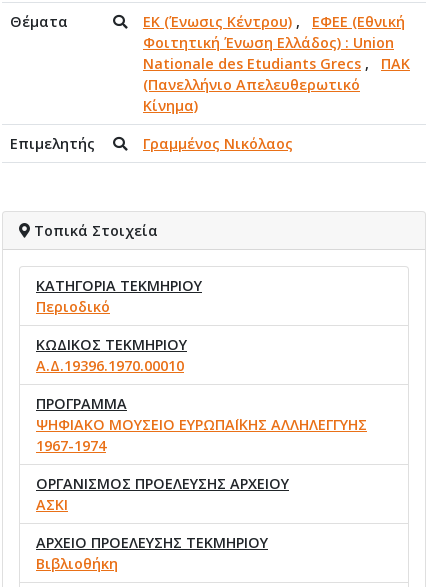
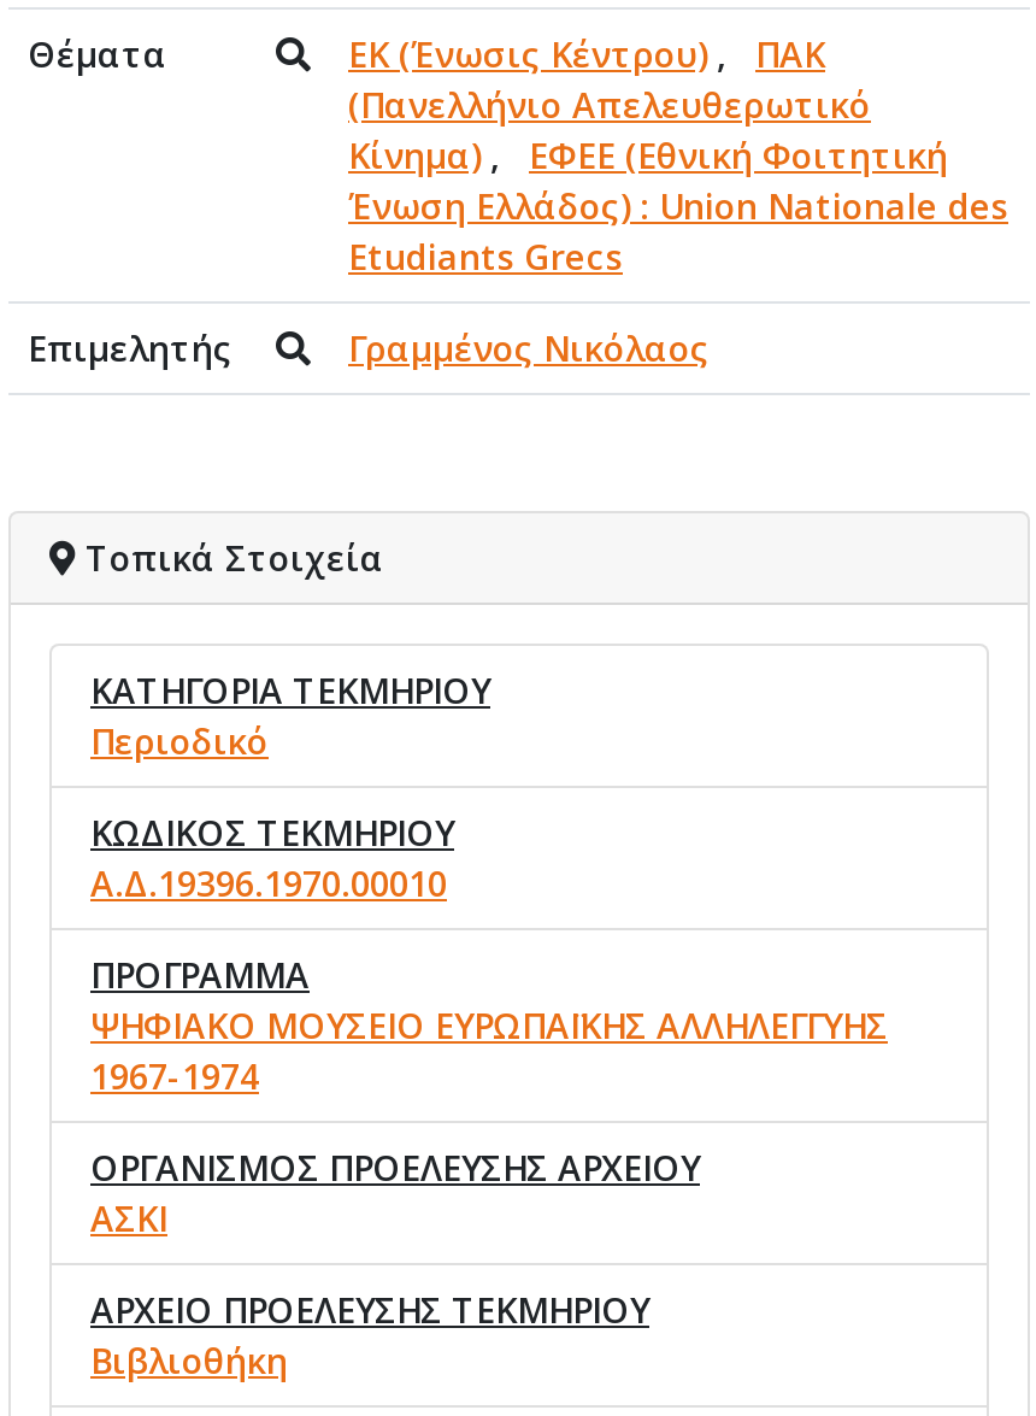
- ΕΚ (Ένωσις Κέντρου), ΕΦΕΕ (Εθνική
- Φοιτητική Ένωση Ελλάδος) : Union
- Nationale des Etudiants Grecs, ΠΑΚ
+ ΕΚ (Ένωσις Κέντρου), ΠΑΚ

moved up: (Πανελλήνιο Απελευθερωτικό

- Κίνημα)
+ Κίνημα), ΕΦΕΕ (Εθνική Φοιτητική
+ Ένωση Ελλάδος) : Union Nationale des
+ Etudiants Grecs
